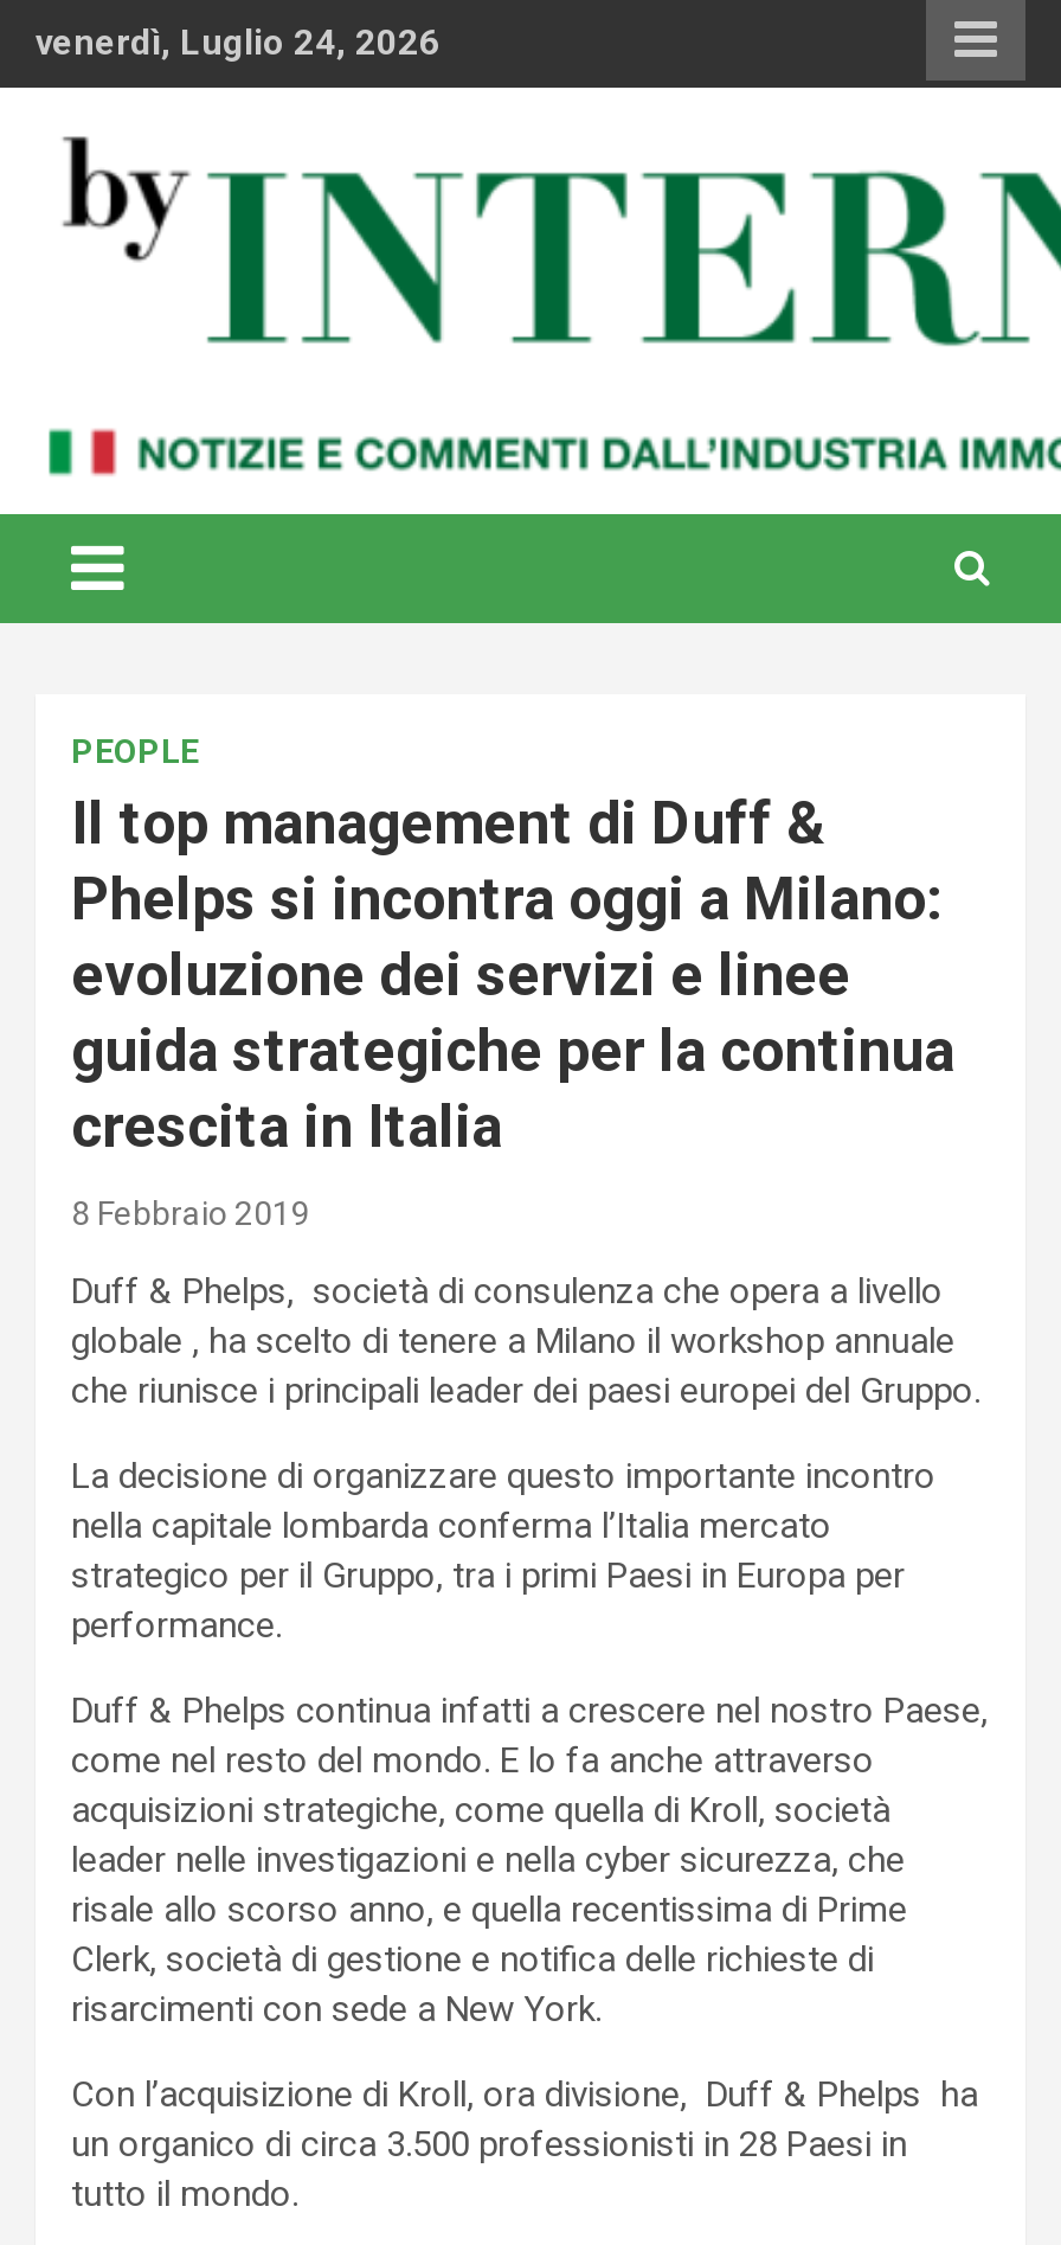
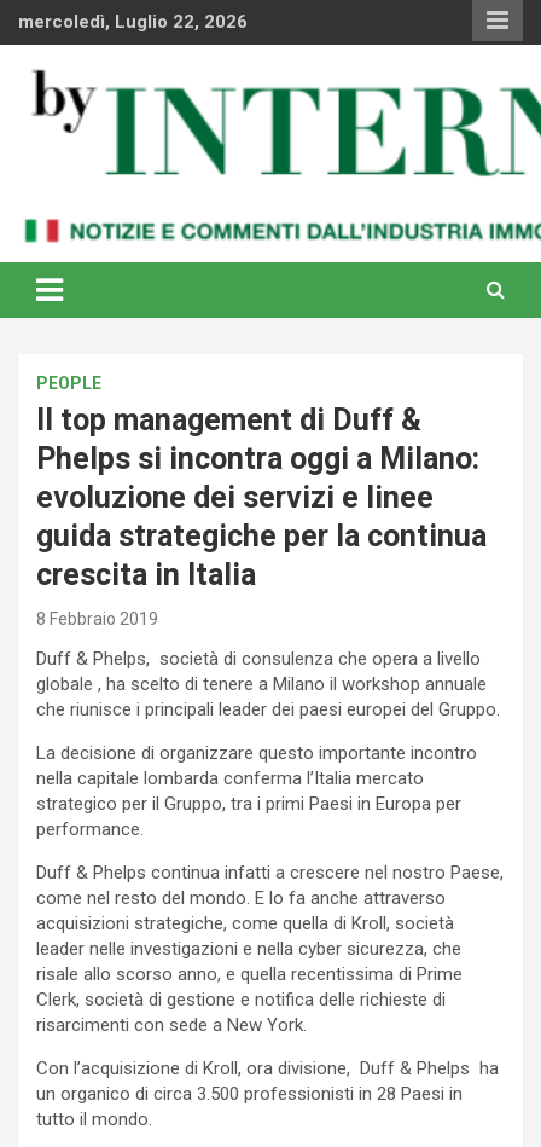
- venerdì, Luglio 24, 2026
+ mercoledì, Luglio 22, 2026
